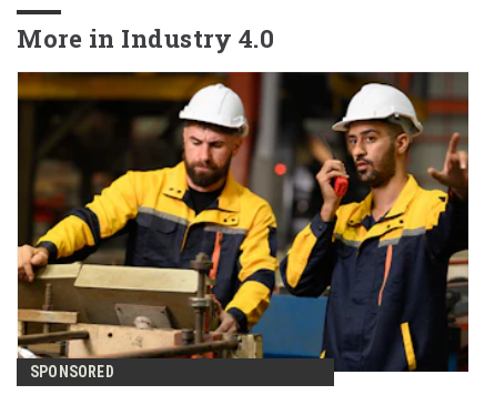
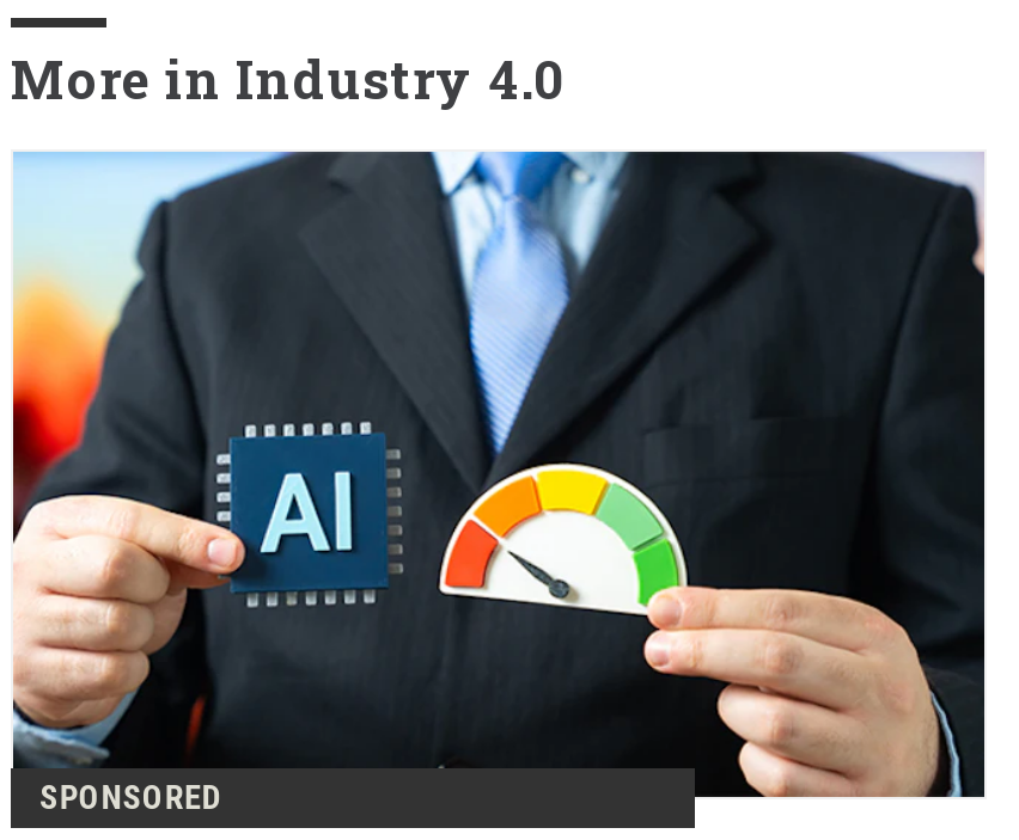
- [image]
+ [image]
